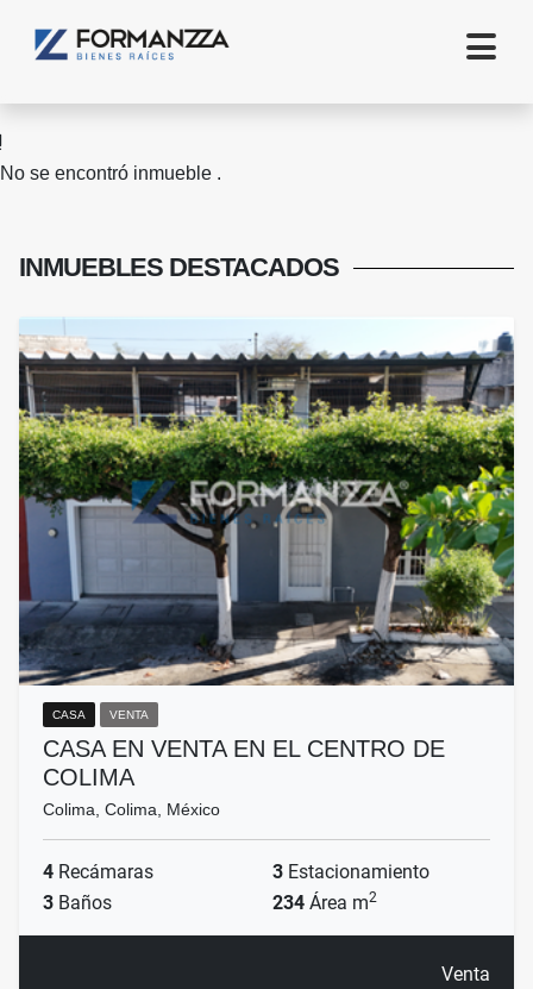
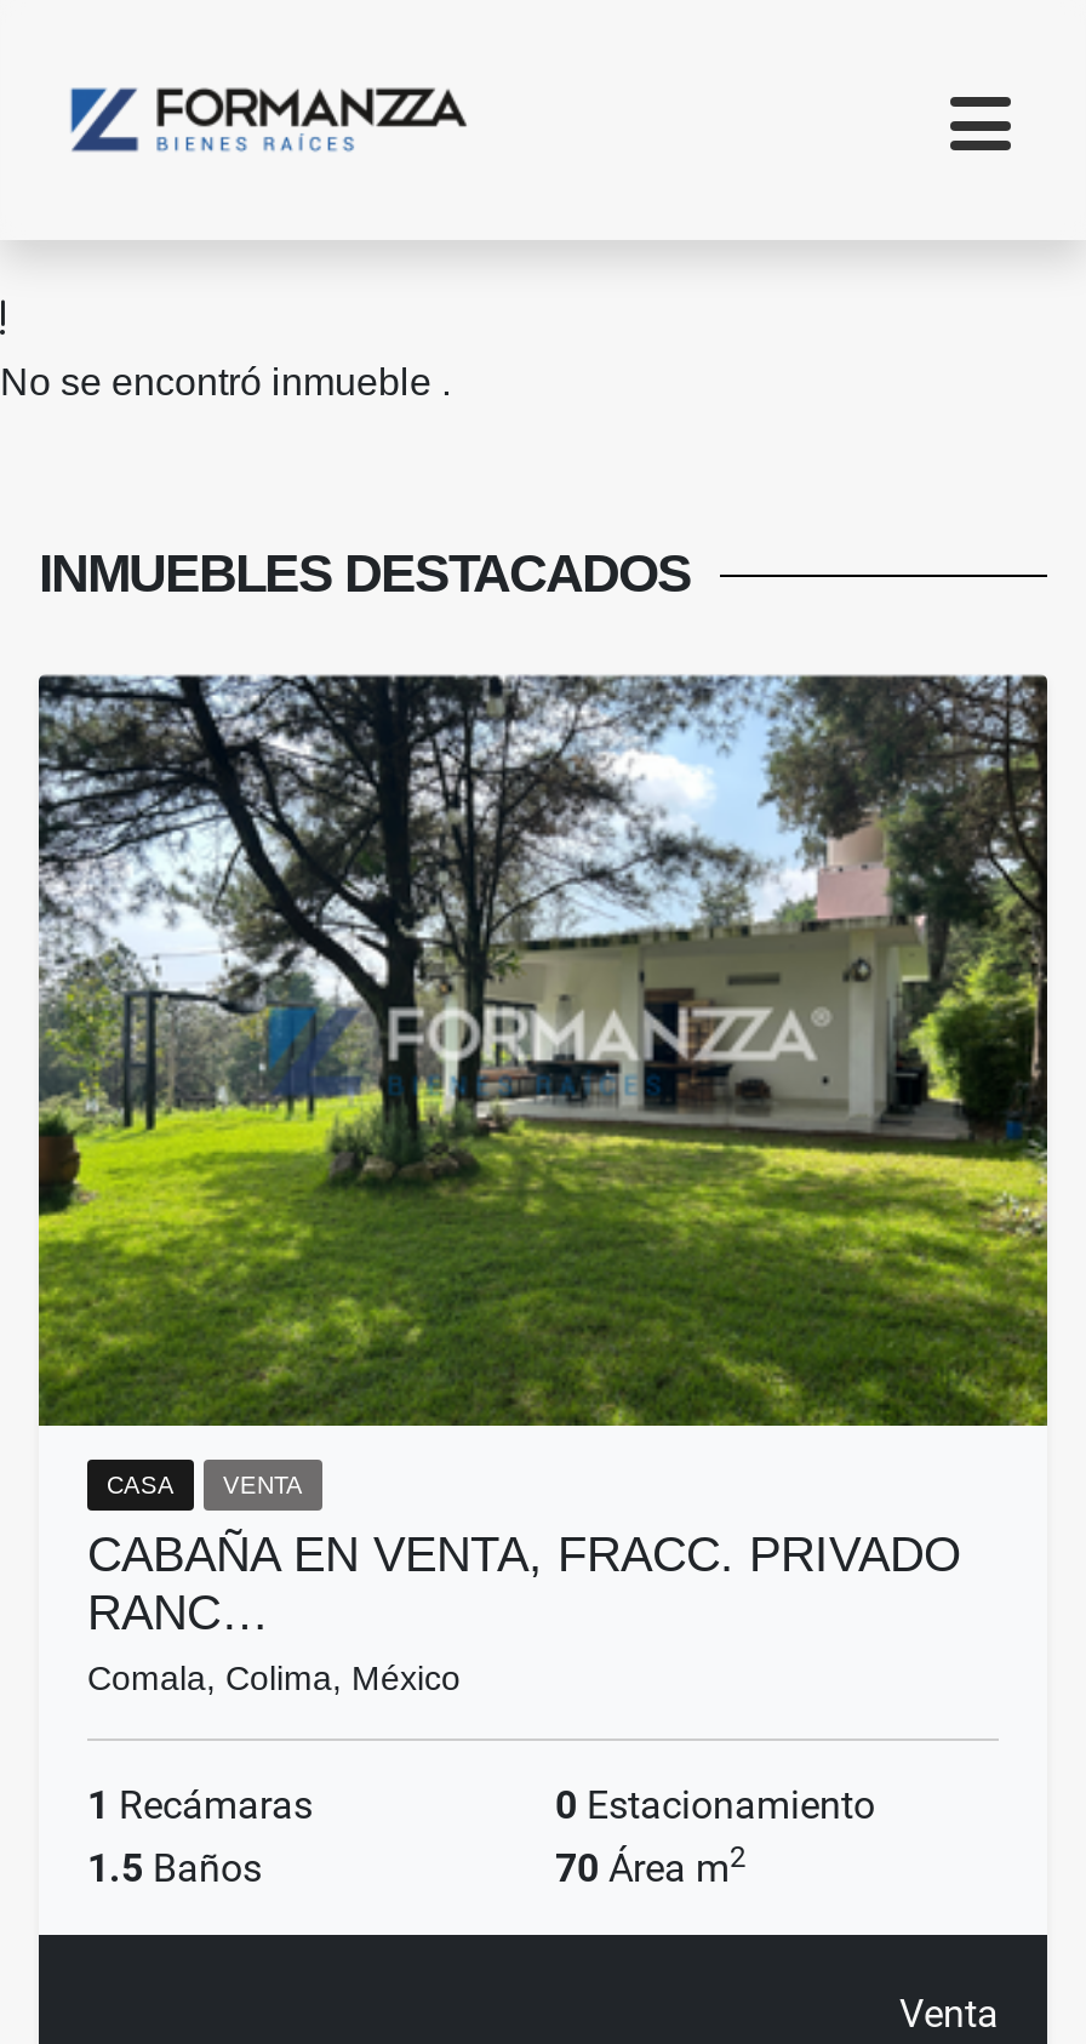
- [image]
+ [image]

- CASA EN VENTA EN EL CENTRO DE
- COLIMA
- Colima, Colima, México
+ CABAÑA EN VENTA, FRACC. PRIVADO
+ RANC…
+ Comala, Colima, México

- 4 Recámaras
- 3 Estacionamiento
- 3 Baños
- 234 Área m2
+ 1 Recámaras
+ 0 Estacionamiento
+ 1.5 Baños
+ 70 Área m2
